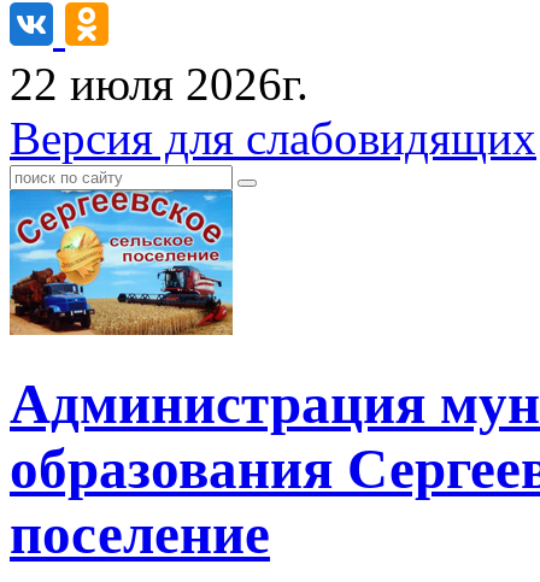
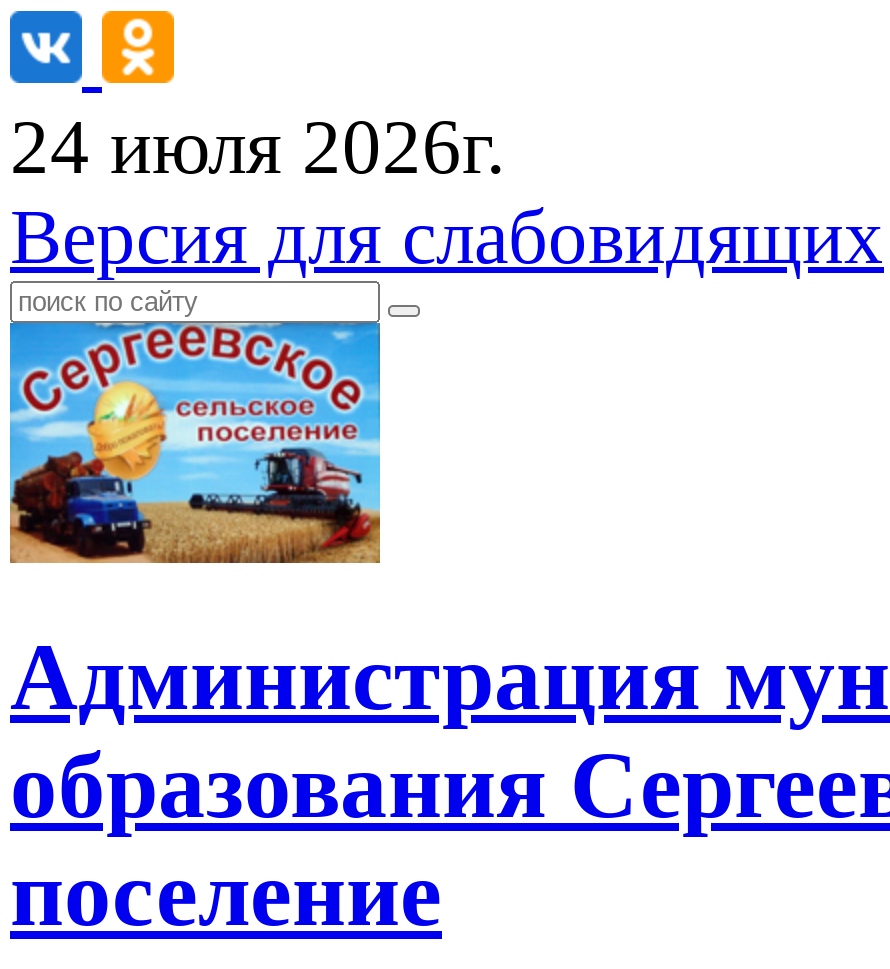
- 22 июля 2026г.
+ 24 июля 2026г.
